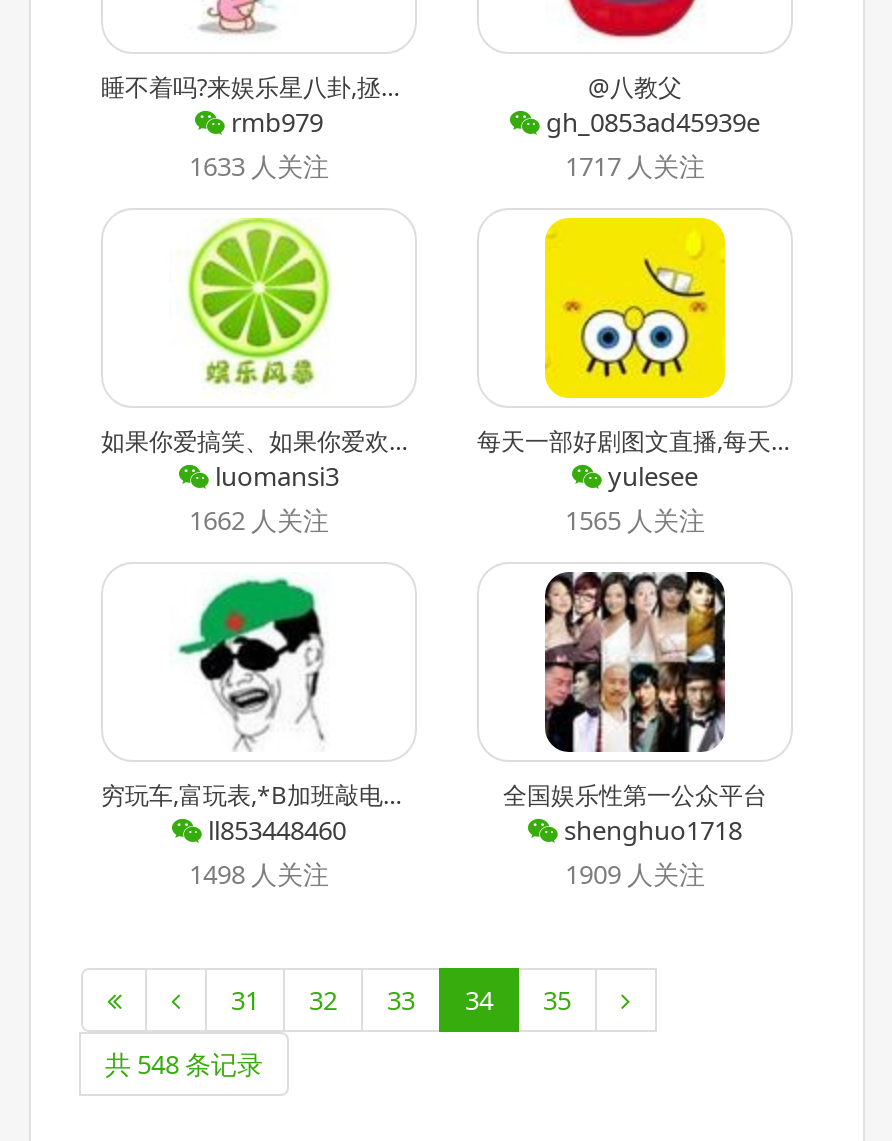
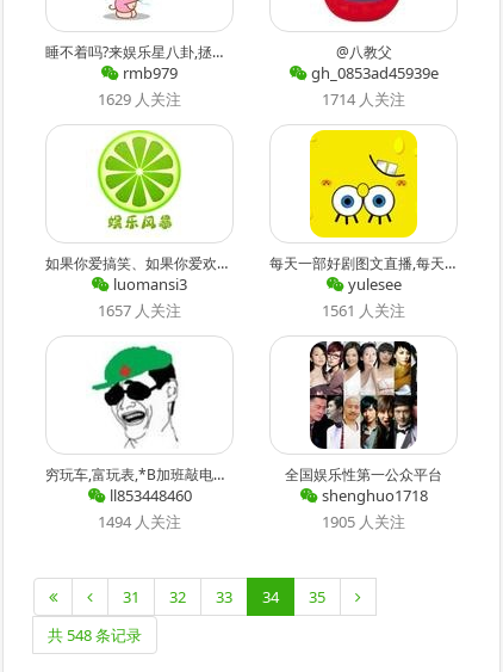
- 1633 人关注
+ 1629 人关注

- 1717 人关注
+ 1714 人关注

- 1662 人关注
+ 1657 人关注

- 1565 人关注
+ 1561 人关注

- 1498 人关注
+ 1494 人关注

- 1909 人关注
+ 1905 人关注
